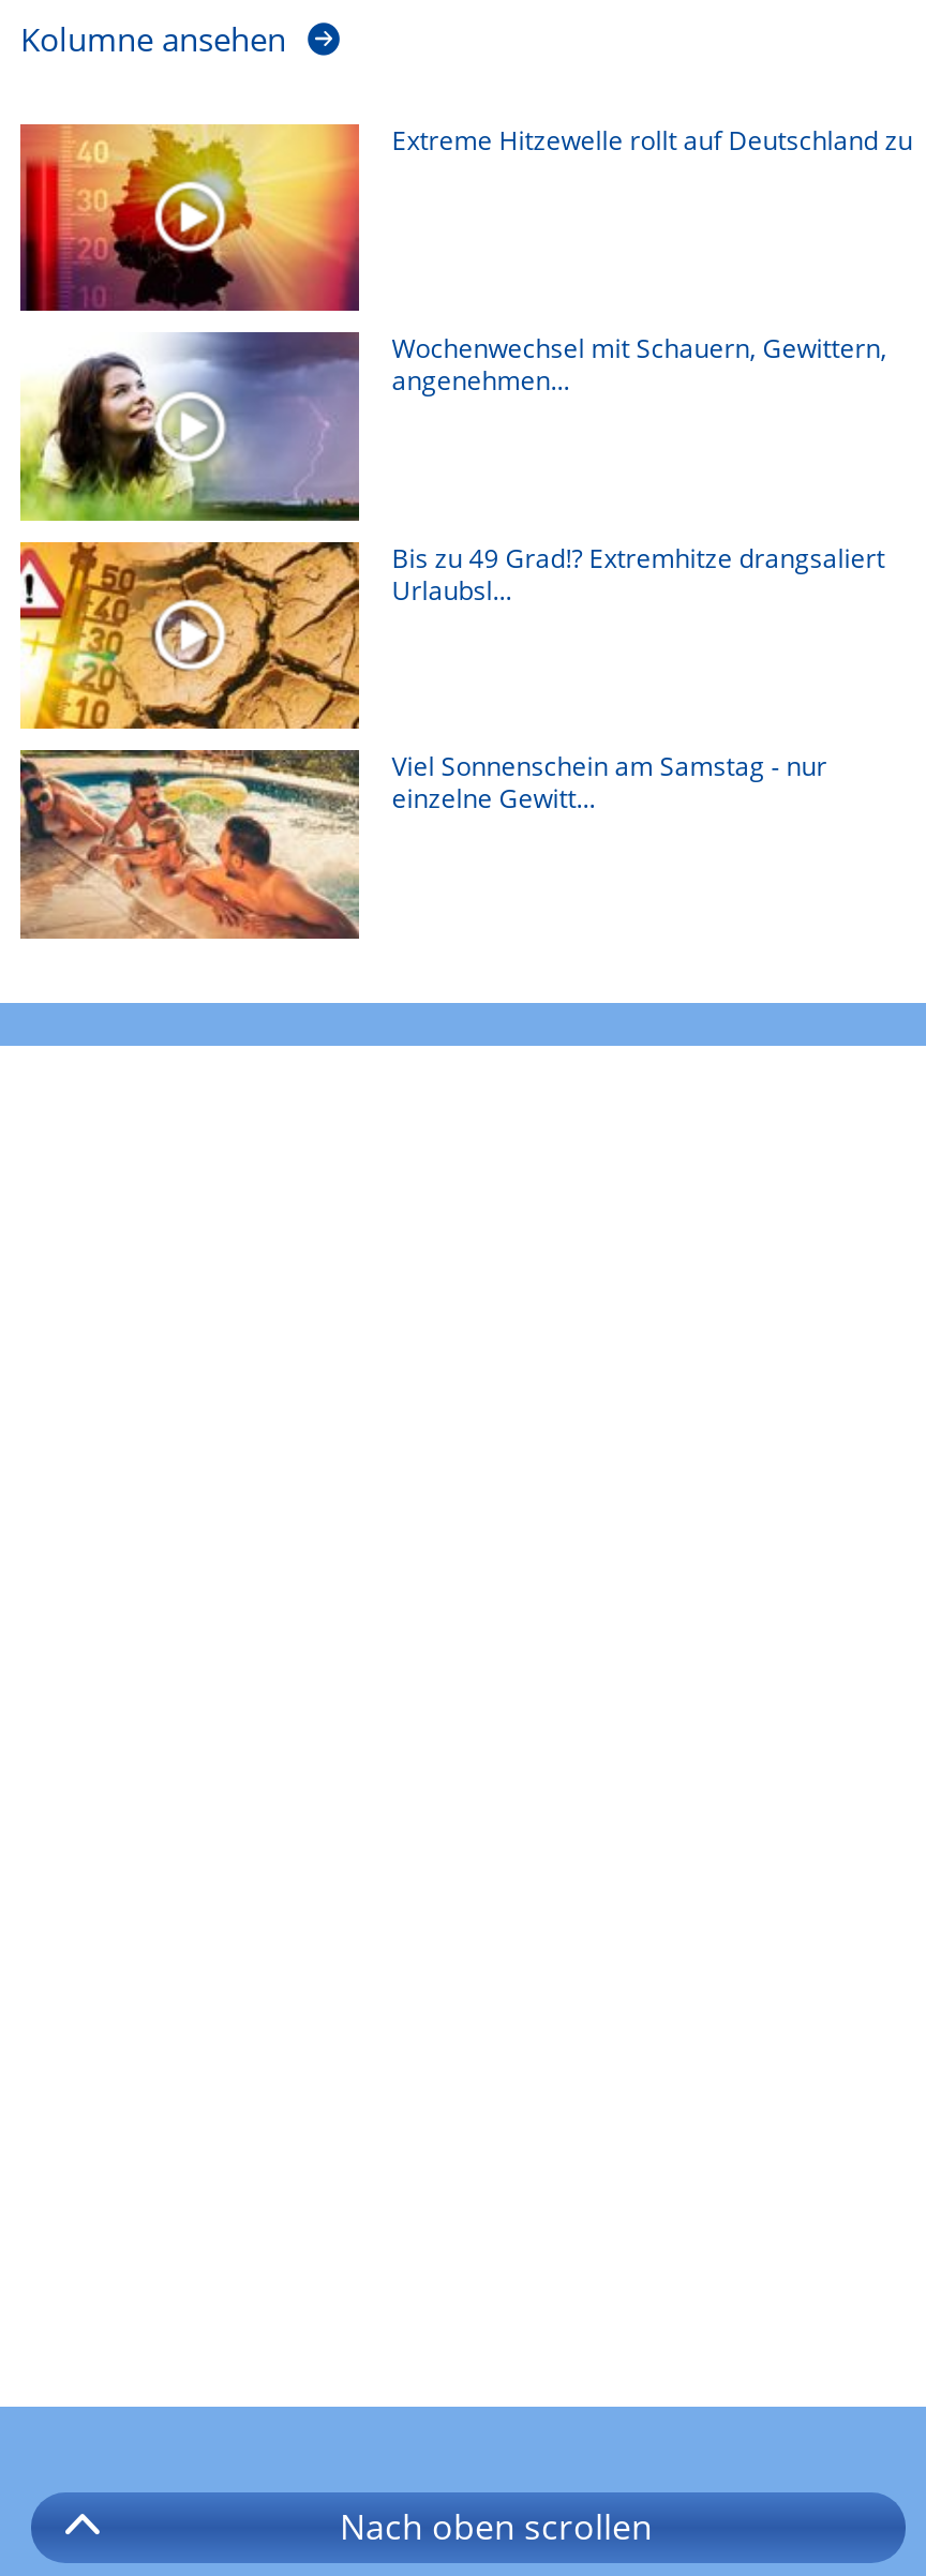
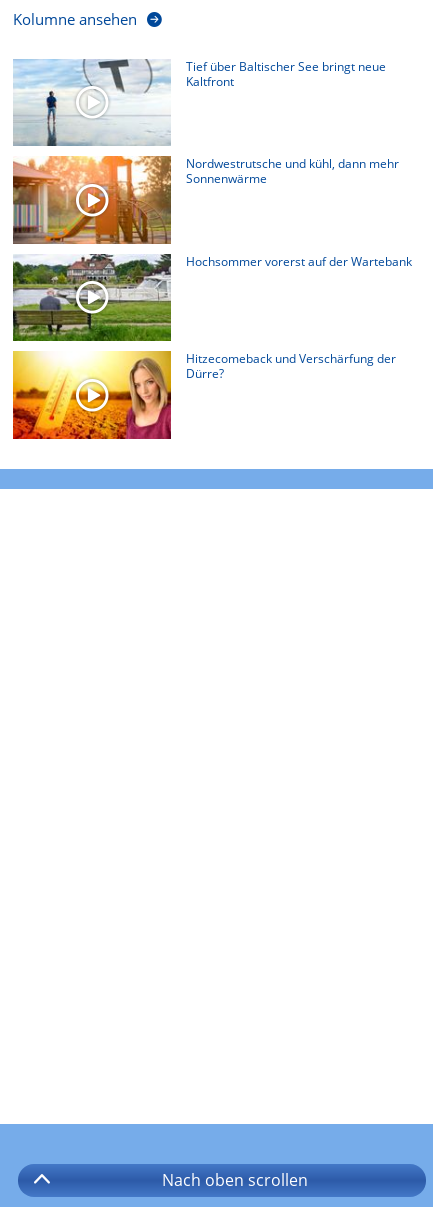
- [image]
- Extreme Hitzewelle rollt auf Deutschland zu
+ [image]
+ Tief über Baltischer See bringt neue
+ Kaltfront

- [image]
- Wochenwechsel mit Schauern, Gewittern,
- angenehmen...
+ [image]
+ Nordwestrutsche und kühl, dann mehr
+ Sonnenwärme

- [image]
- Bis zu 49 Grad!? Extremhitze drangsaliert
- Urlaubsl...
+ [image]
+ Hochsommer vorerst auf der Wartebank

- [image]
- Viel Sonnenschein am Samstag - nur
- einzelne Gewitt...
+ [image]
+ Hitzecomeback und Verschärfung der
+ Dürre?
